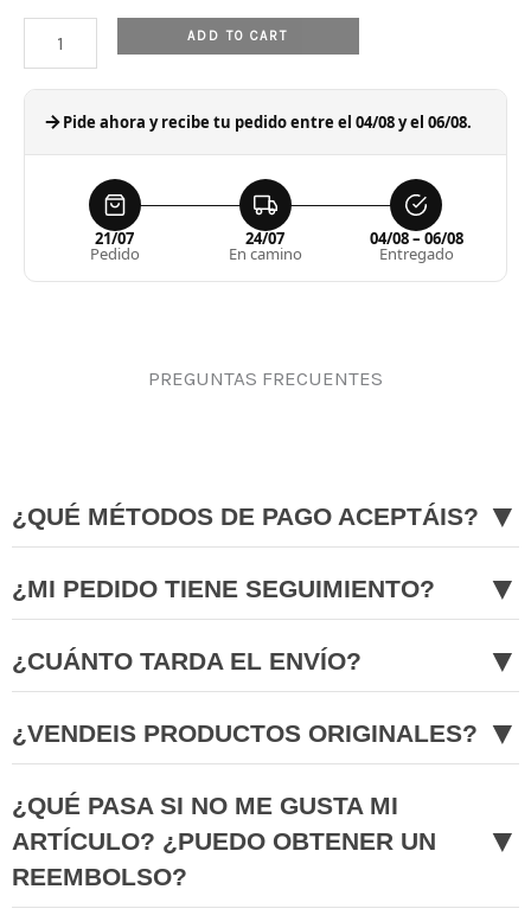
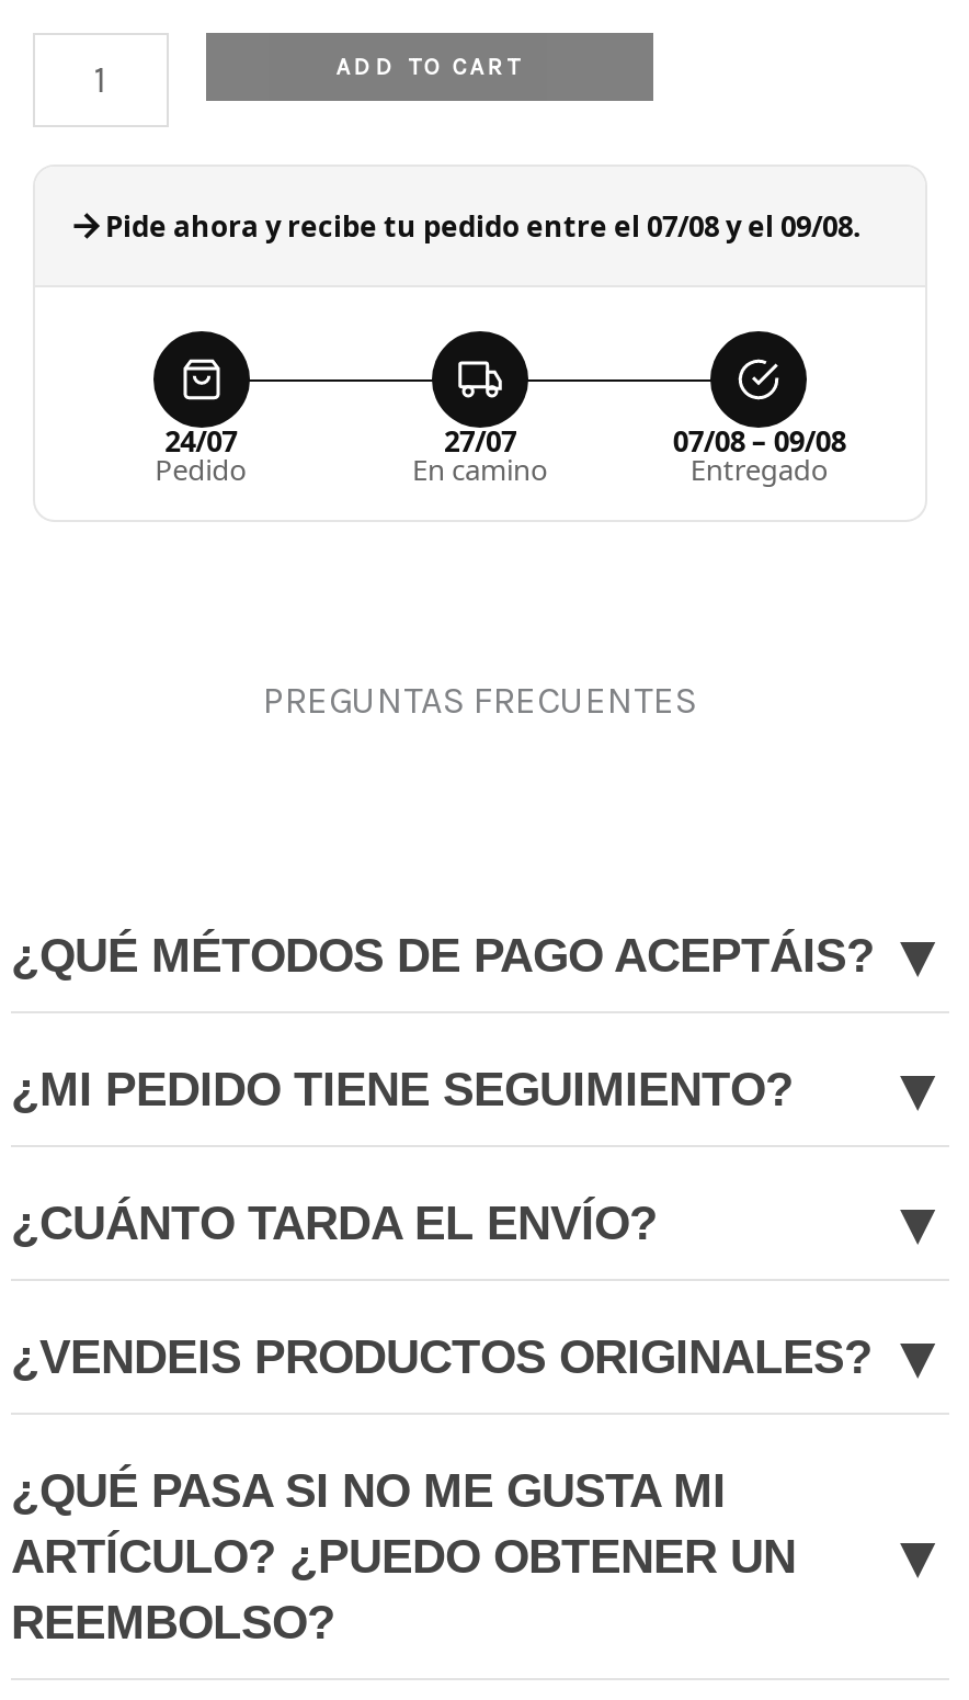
- Pide ahora y recibe tu pedido entre el 04/08 y el 06/08.
+ Pide ahora y recibe tu pedido entre el 07/08 y el 09/08.

- 21/07
+ 24/07

- 24/07
+ 27/07

- 04/08 – 06/08
+ 07/08 – 09/08
